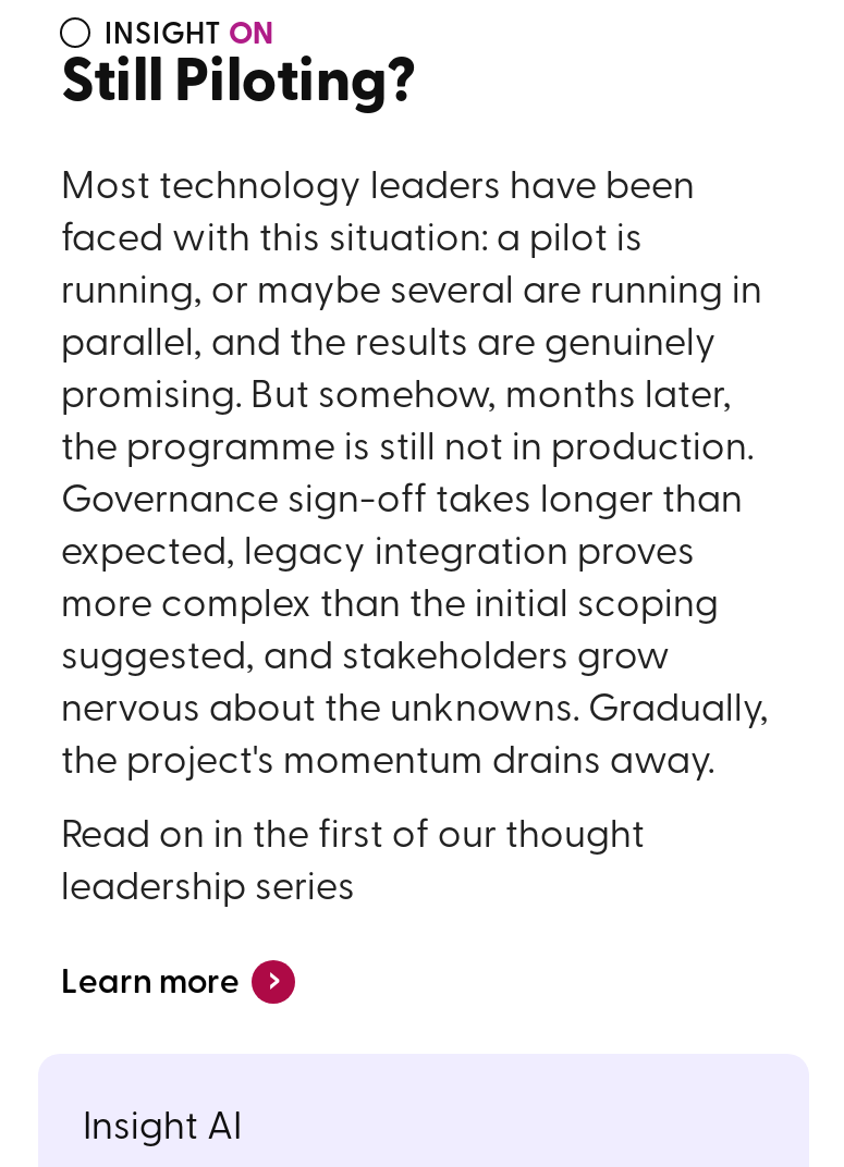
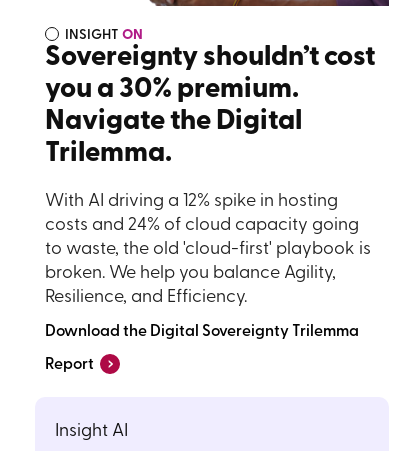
- Still Piloting?
+ Sovereignty shouldn’t cost
+ you a 30% premium.
+ Navigate the Digital
+ Trilemma.

- Most technology leaders have been
- faced with this situation: a pilot is
- running, or maybe several are running in
- parallel, and the results are genuinely
- promising. But somehow, months later,
- the programme is still not in production.
- Governance sign-off takes longer than
- expected, legacy integration proves
- more complex than the initial scoping
- suggested, and stakeholders grow
- nervous about the unknowns. Gradually,
- the project's momentum drains away.
+ With AI driving a 12% spike in hosting
+ costs and 24% of cloud capacity going
+ to waste, the old 'cloud-first' playbook is
+ broken. We help you balance Agility,
+ Resilience, and Efficiency.

- Read on in the first of our thought
- leadership series
+ Download the Digital Sovereignty Trilemma

- Learn more ›
+ Report ›
